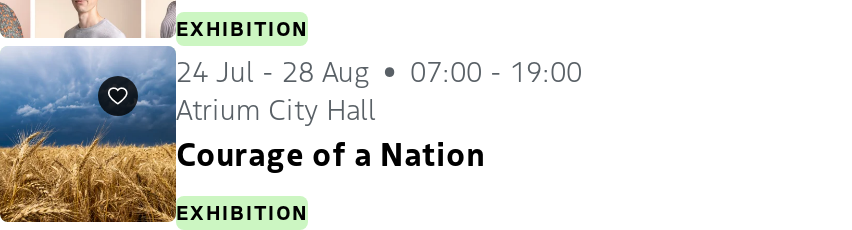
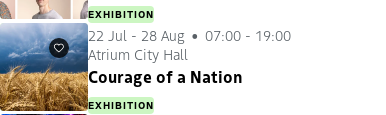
- 24 Jul - 28 Aug 07:00 - 19:00
+ 22 Jul - 28 Aug 07:00 - 19:00
